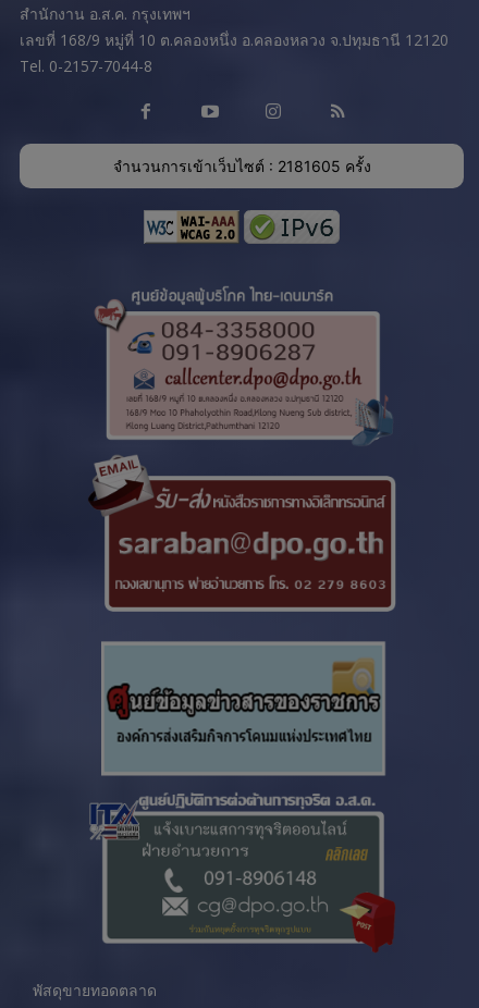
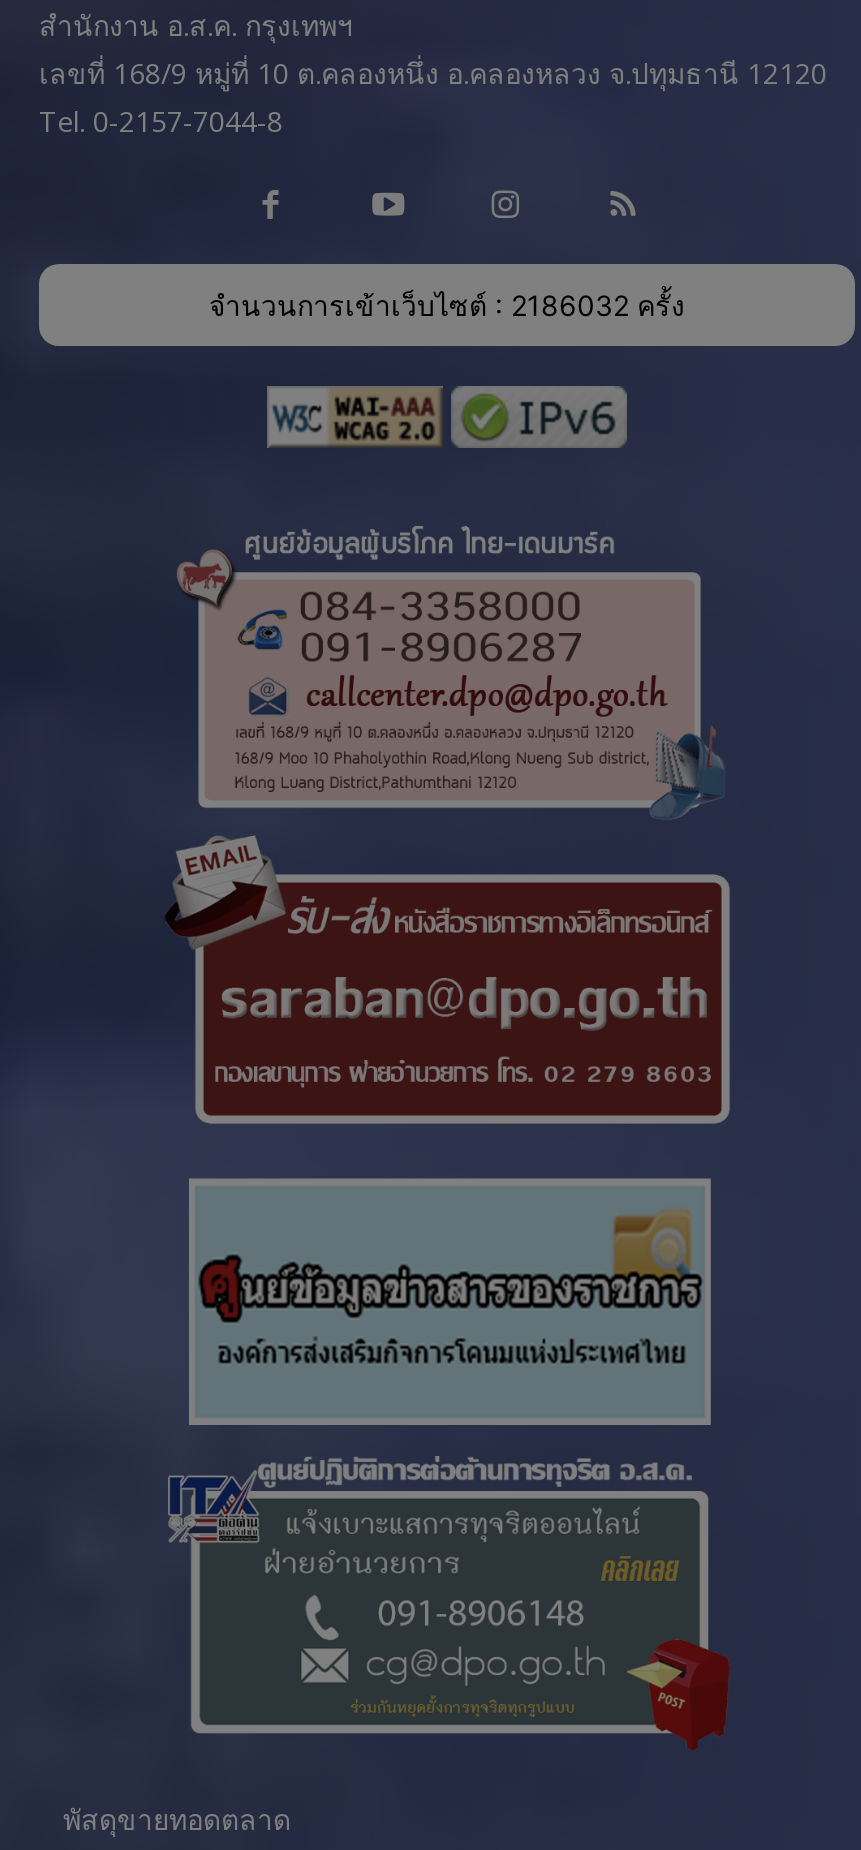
- จำนวนการเข้าเว็บไซต์ : 2181605 ครั้ง
+ จำนวนการเข้าเว็บไซต์ : 2186032 ครั้ง
